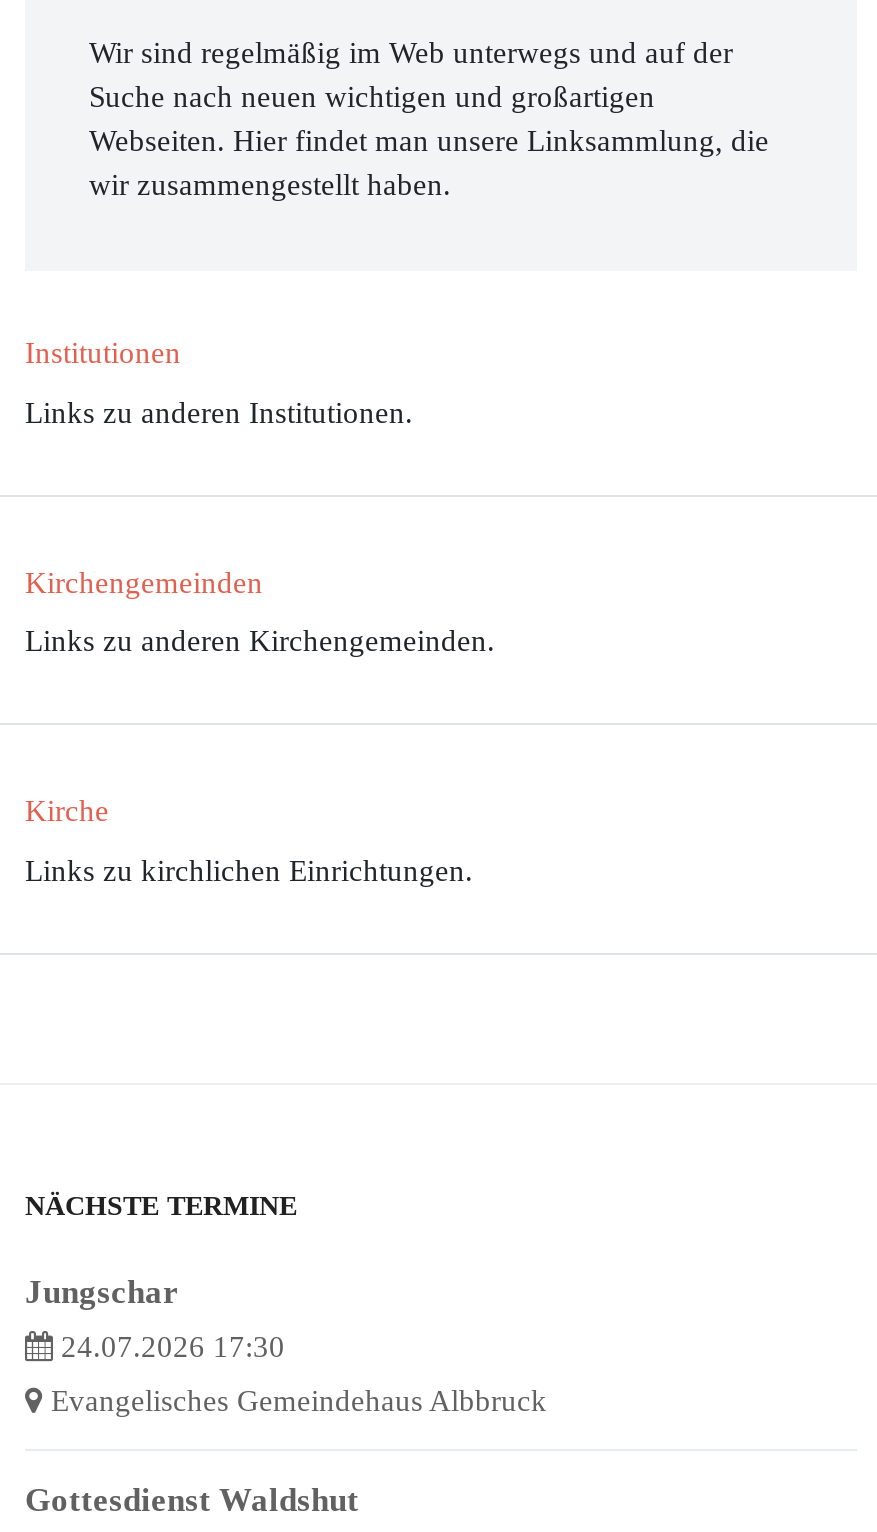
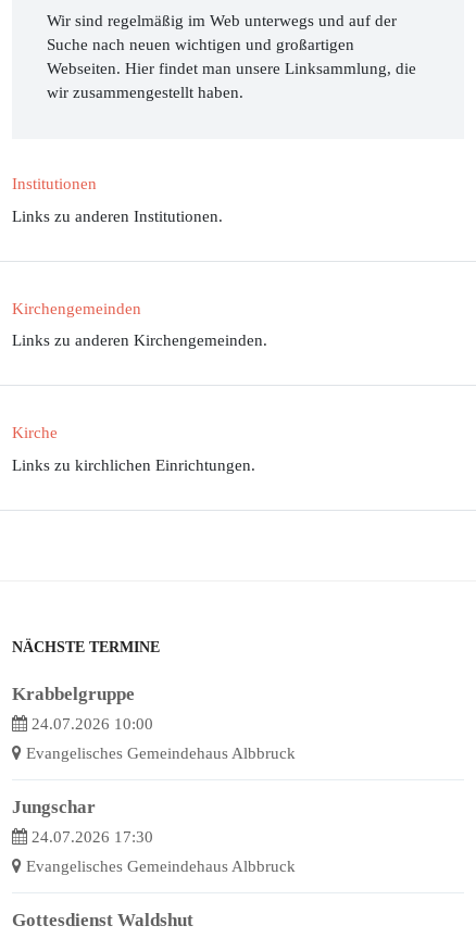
+ Krabbelgruppe
+ 24.07.2026 10:00
+ Evangelisches Gemeindehaus Albbruck
